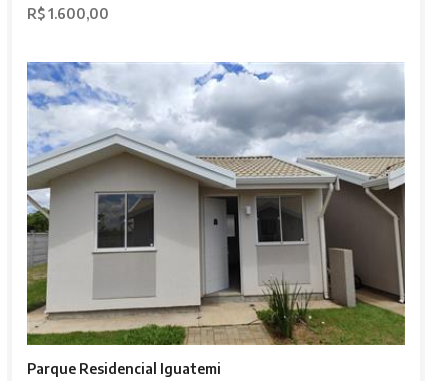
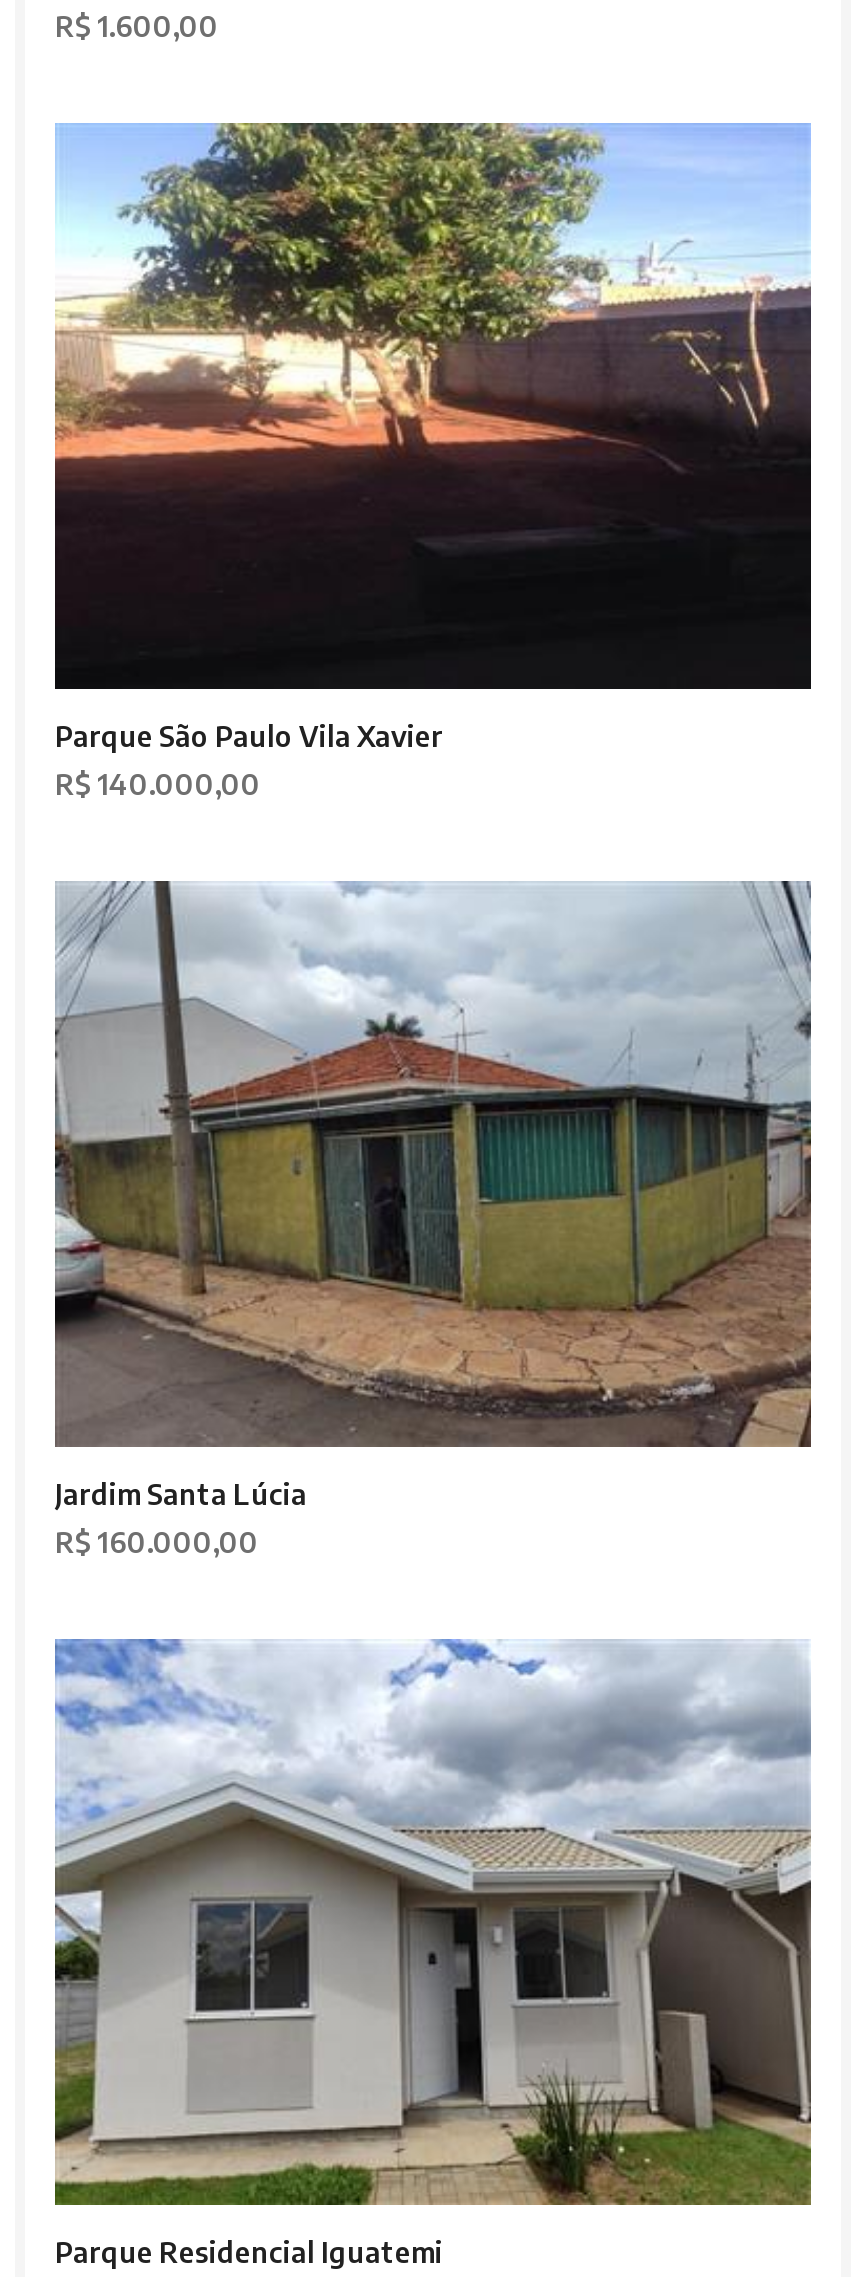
+ [image]
+ Parque São Paulo Vila Xavier
+ R$ 140.000,00

+ [image]
+ Jardim Santa Lúcia
+ R$ 160.000,00
